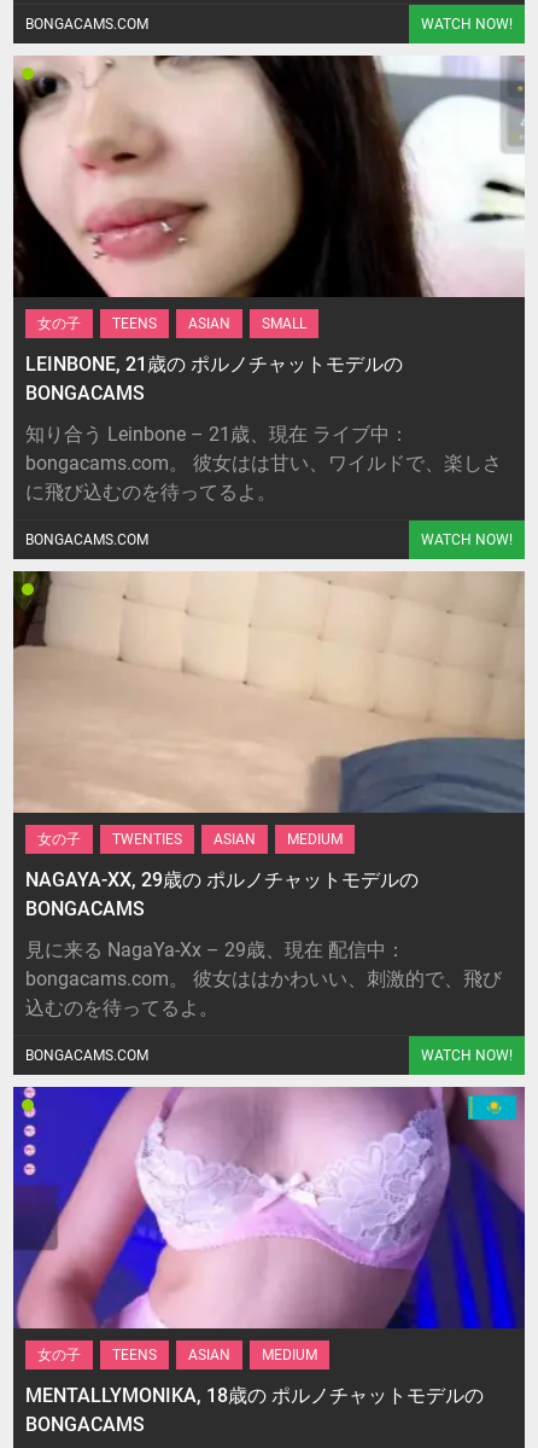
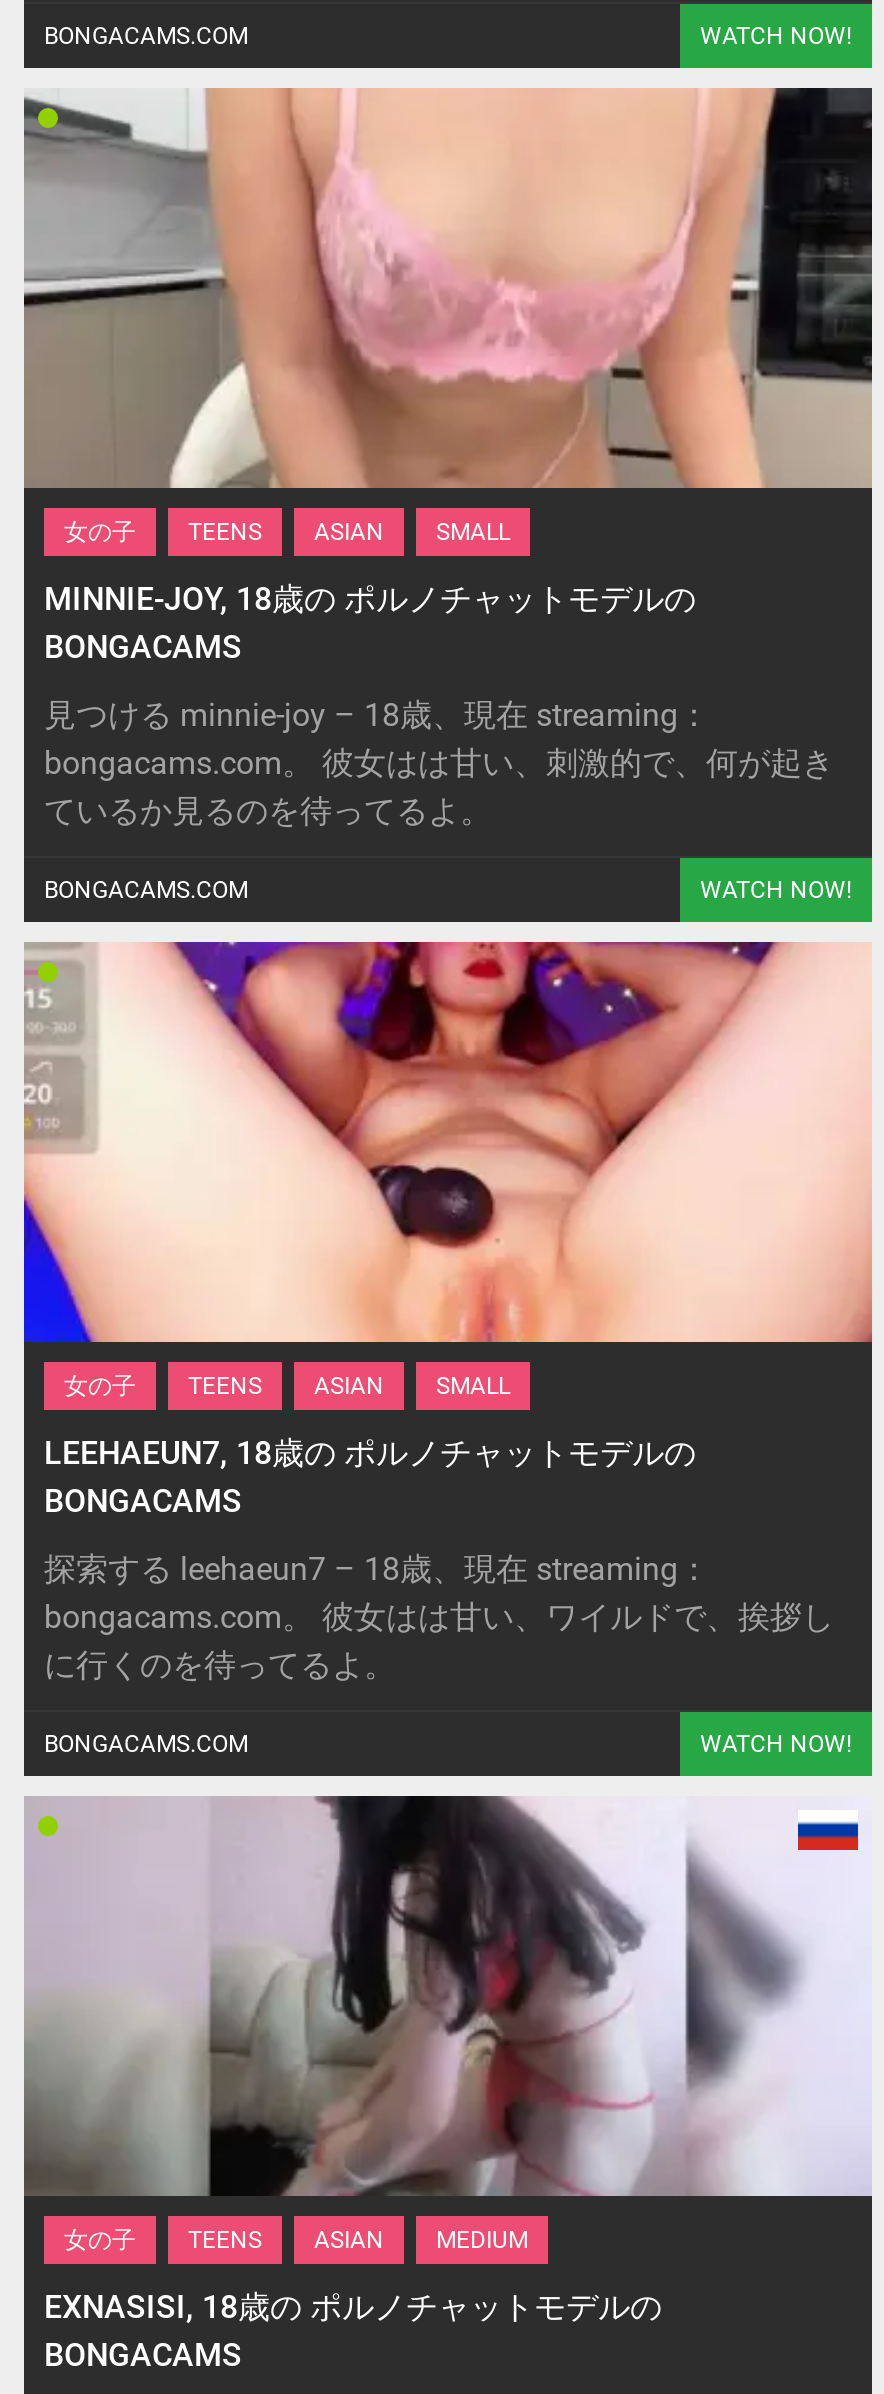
- [image]
+ [image]

- LEINBONE, 21歳の ポルノチャットモデルの
+ MINNIE-JOY, 18歳の ポルノチャットモデルの

- 知り合う Leinbone – 21歳、現在 ライブ中：
- bongacams.com。 彼女はは甘い、ワイルドで、楽しさ
- に飛び込むのを待ってるよ。
+ 見つける minnie-joy – 18歳、現在 streaming：
+ bongacams.com。 彼女はは甘い、刺激的で、何が起き
+ ているか見るのを待ってるよ。

- [image]
- TWENTIES
+ [image]
+ TEENS

- MEDIUM
+ SMALL

- NAGAYA-XX, 29歳の ポルノチャットモデルの
+ LEEHAEUN7, 18歳の ポルノチャットモデルの

- 見に来る NagaYa-Xx – 29歳、現在 配信中：
- bongacams.com。 彼女ははかわいい、刺激的で、飛び
- 込むのを待ってるよ。
+ 探索する leehaeun7 – 18歳、現在 streaming：
+ bongacams.com。 彼女はは甘い、ワイルドで、挨拶し
+ に行くのを待ってるよ。

- [image]
+ [image]

- MENTALLYMONIKA, 18歳の ポルノチャットモデルの
+ EXNASISI, 18歳の ポルノチャットモデルの
